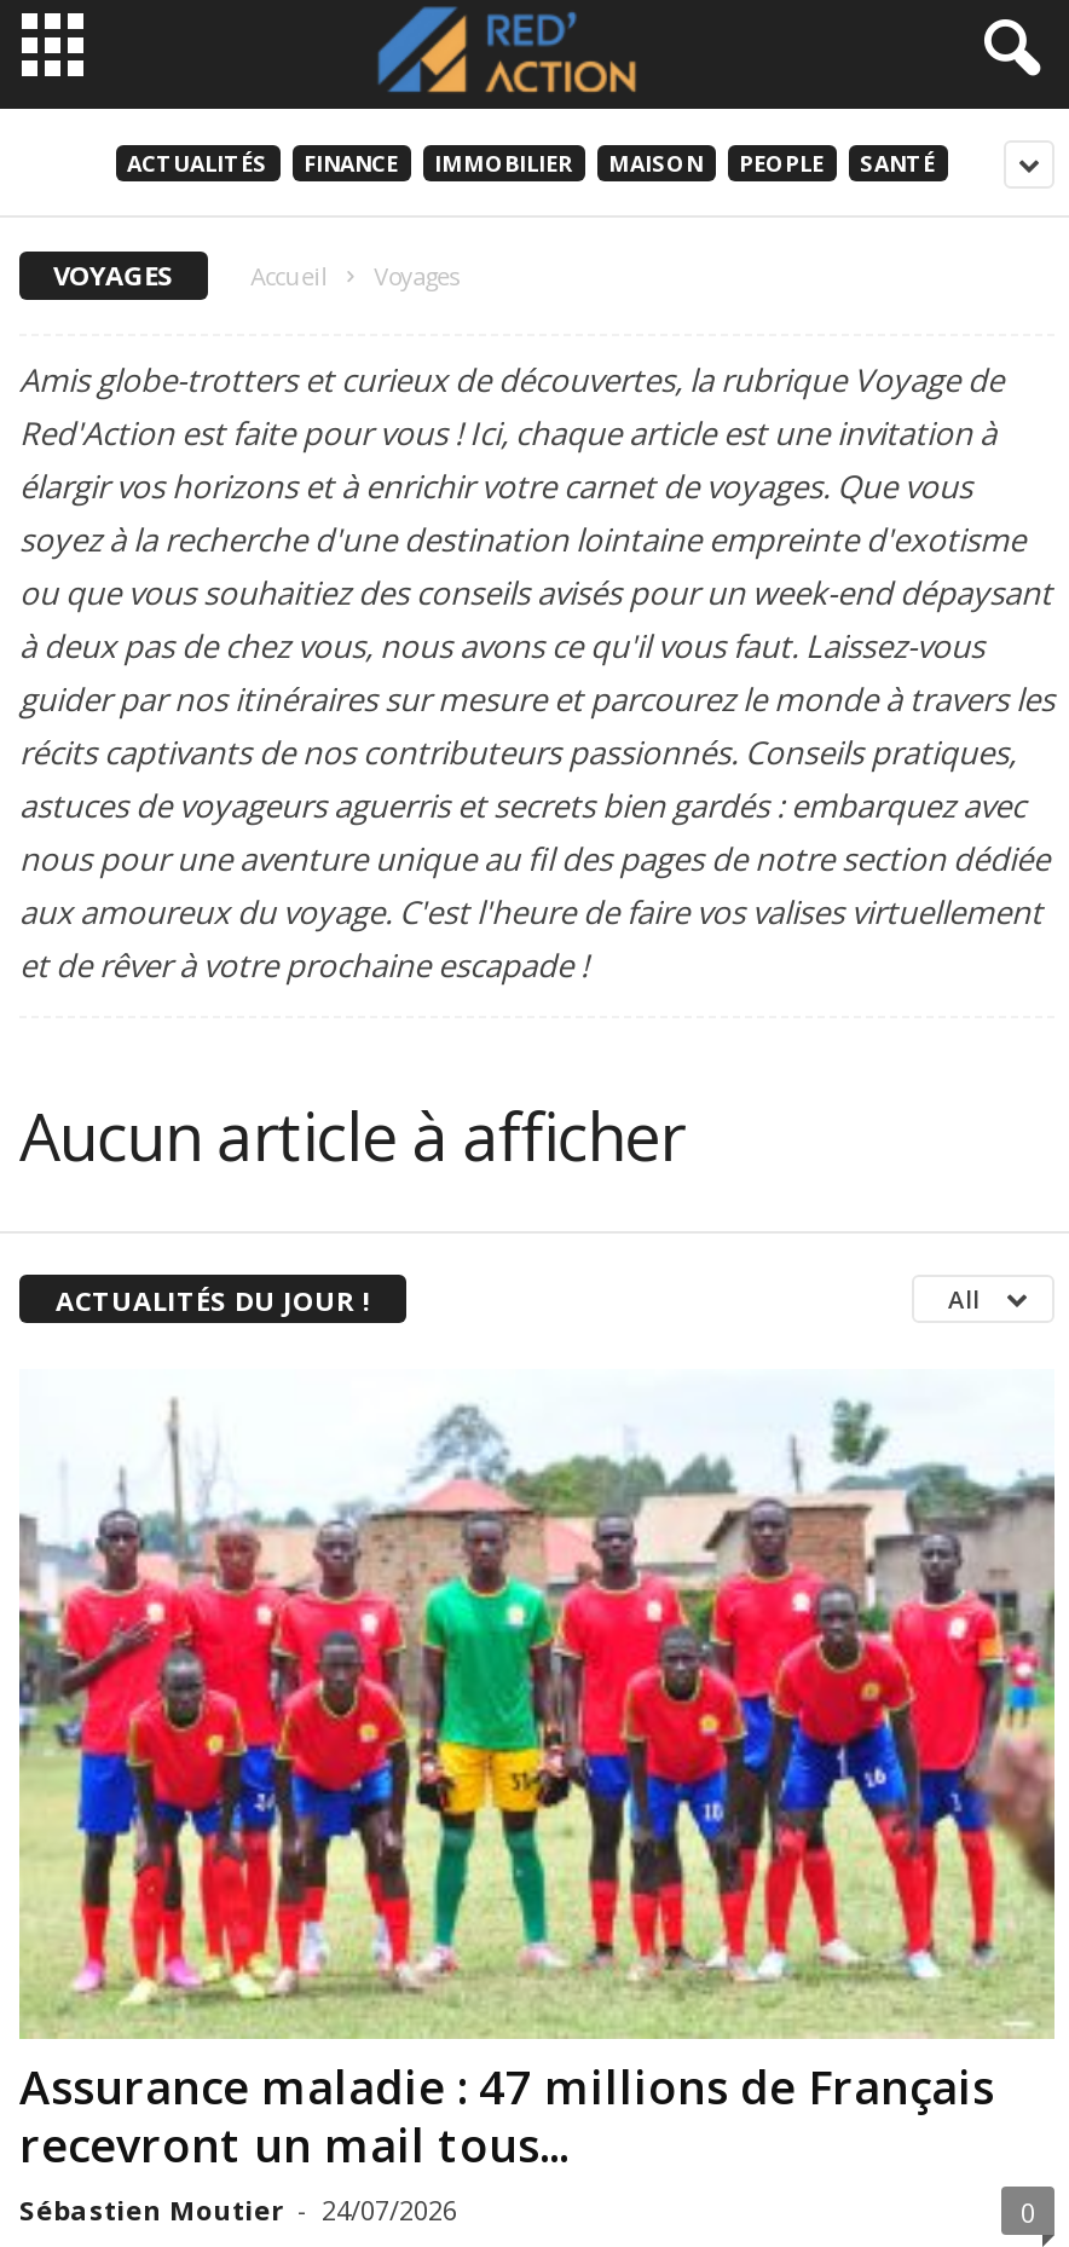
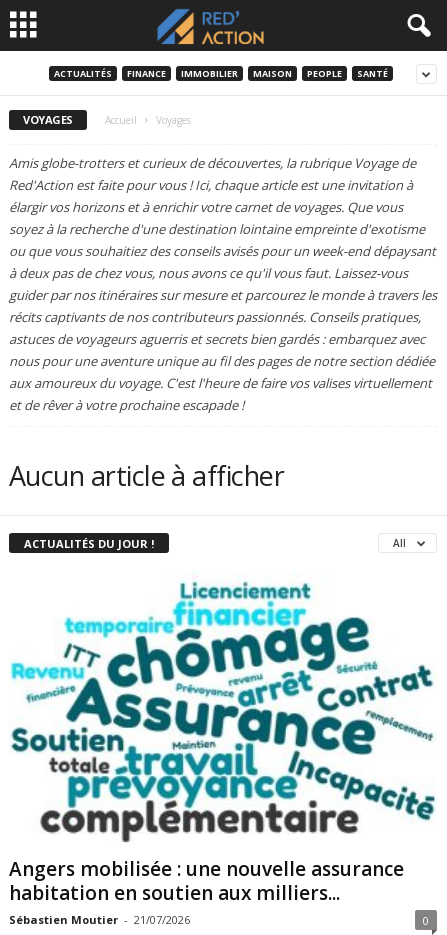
- [image]
- Assurance maladie : 47 millions de Français
- recevront un mail tous...
- Sébastien Moutier - 24/07/2026
+ [image]
+ Angers mobilisée : une nouvelle assurance
+ habitation en soutien aux milliers...
+ Sébastien Moutier - 21/07/2026
